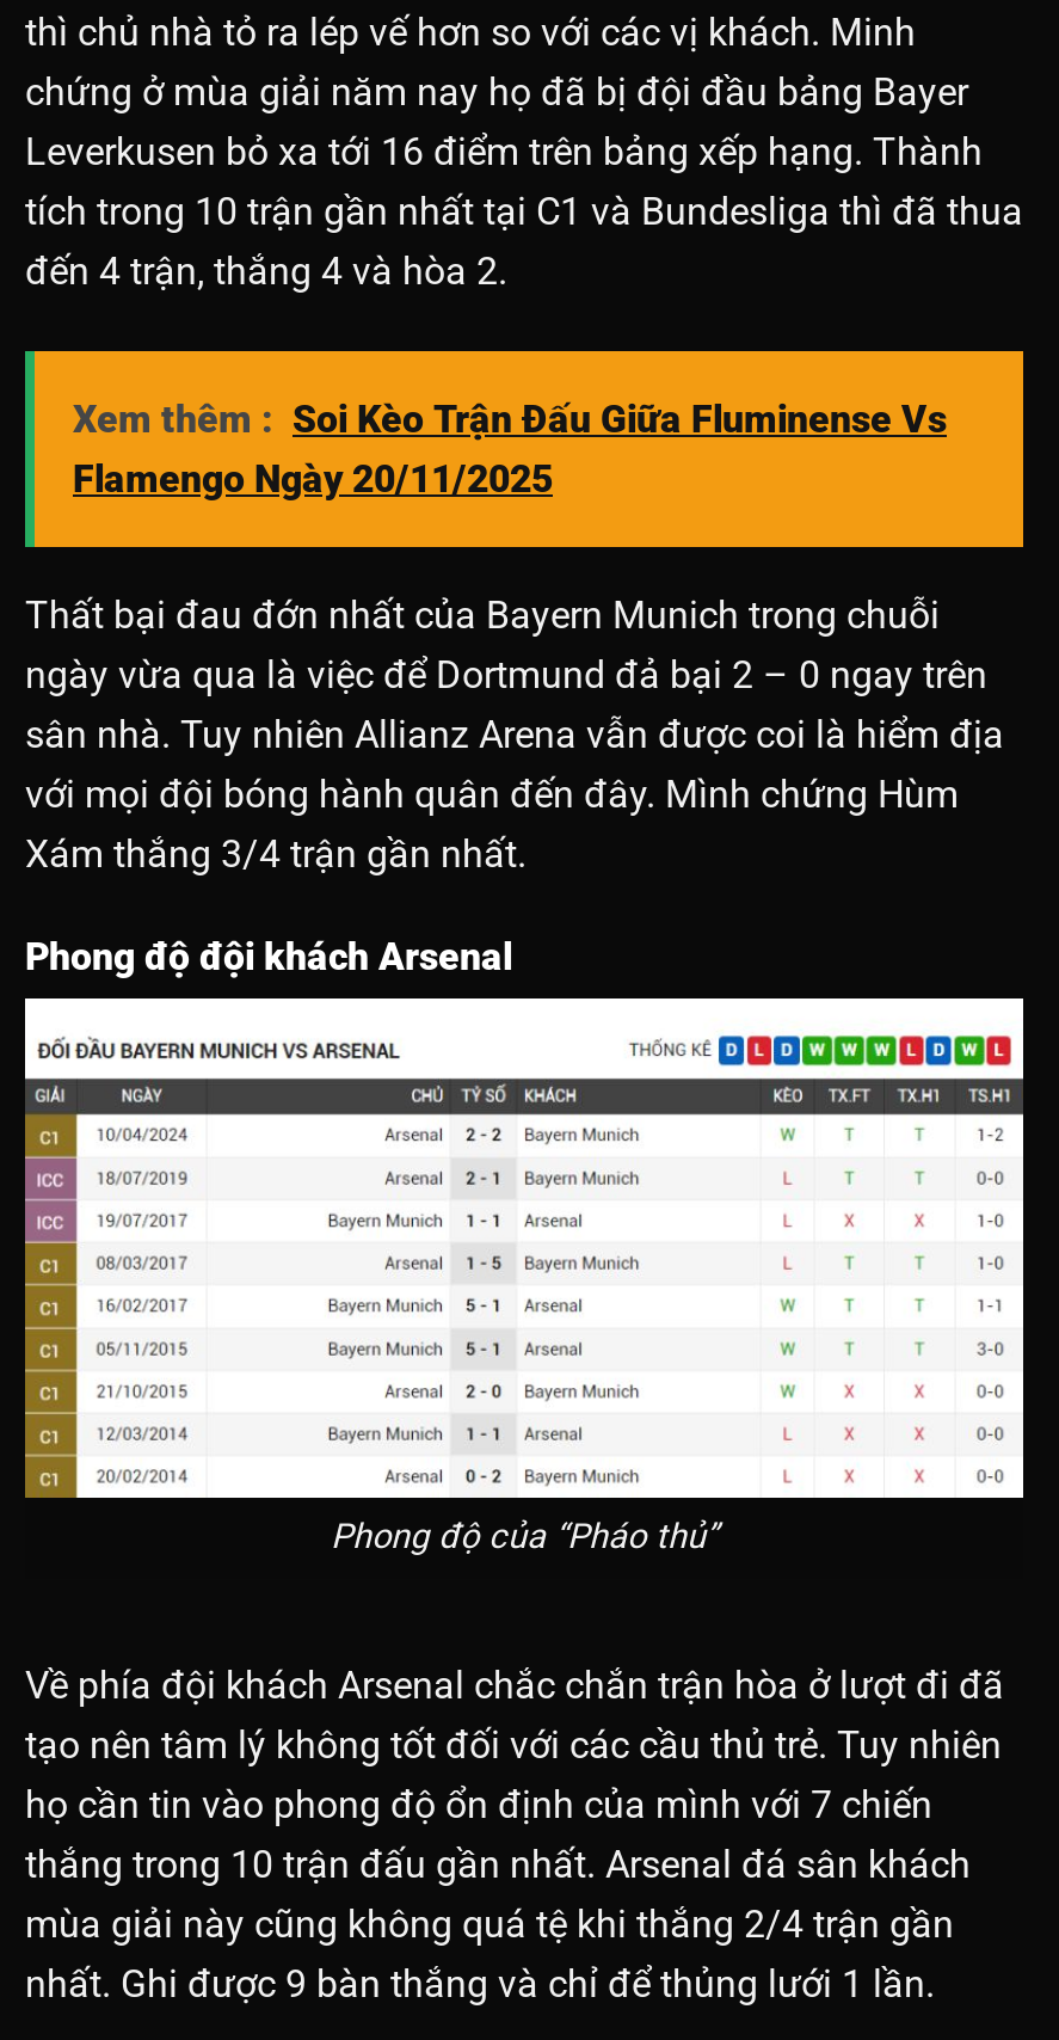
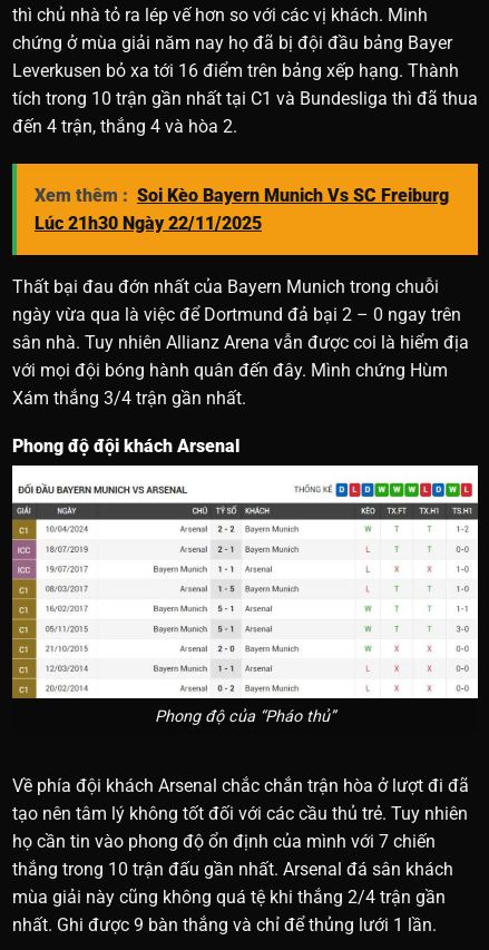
- Xem thêm : Soi Kèo Trận Đấu Giữa Fluminense Vs
- Flamengo Ngày 20/11/2025
+ Xem thêm : Soi Kèo Bayern Munich Vs SC Freiburg
+ Lúc 21h30 Ngày 22/11/2025
